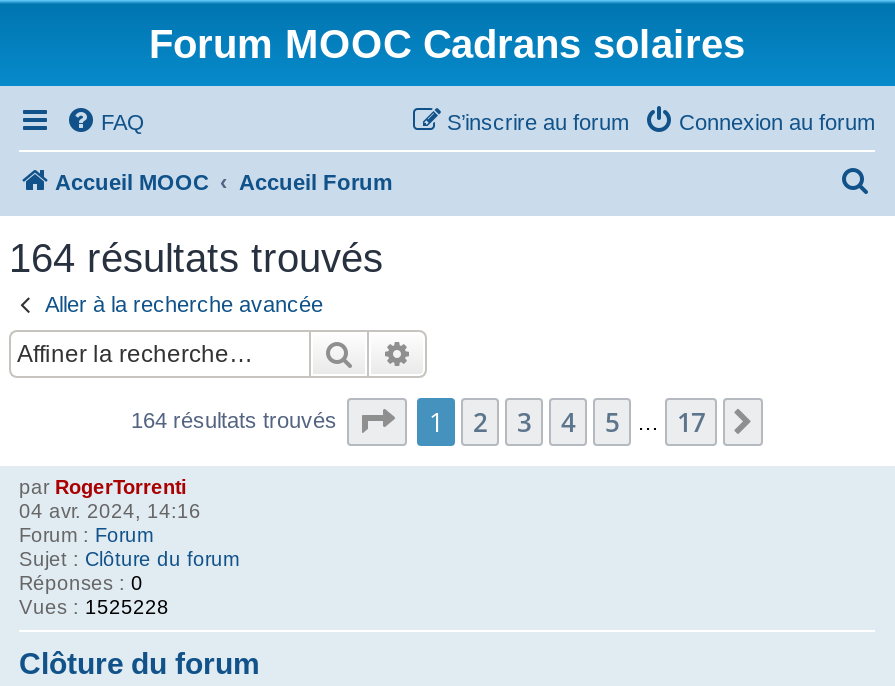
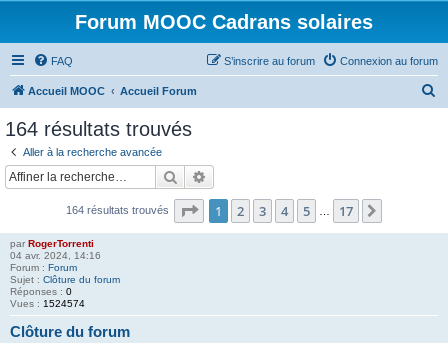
- Vues : 1525228
+ Vues : 1524574
